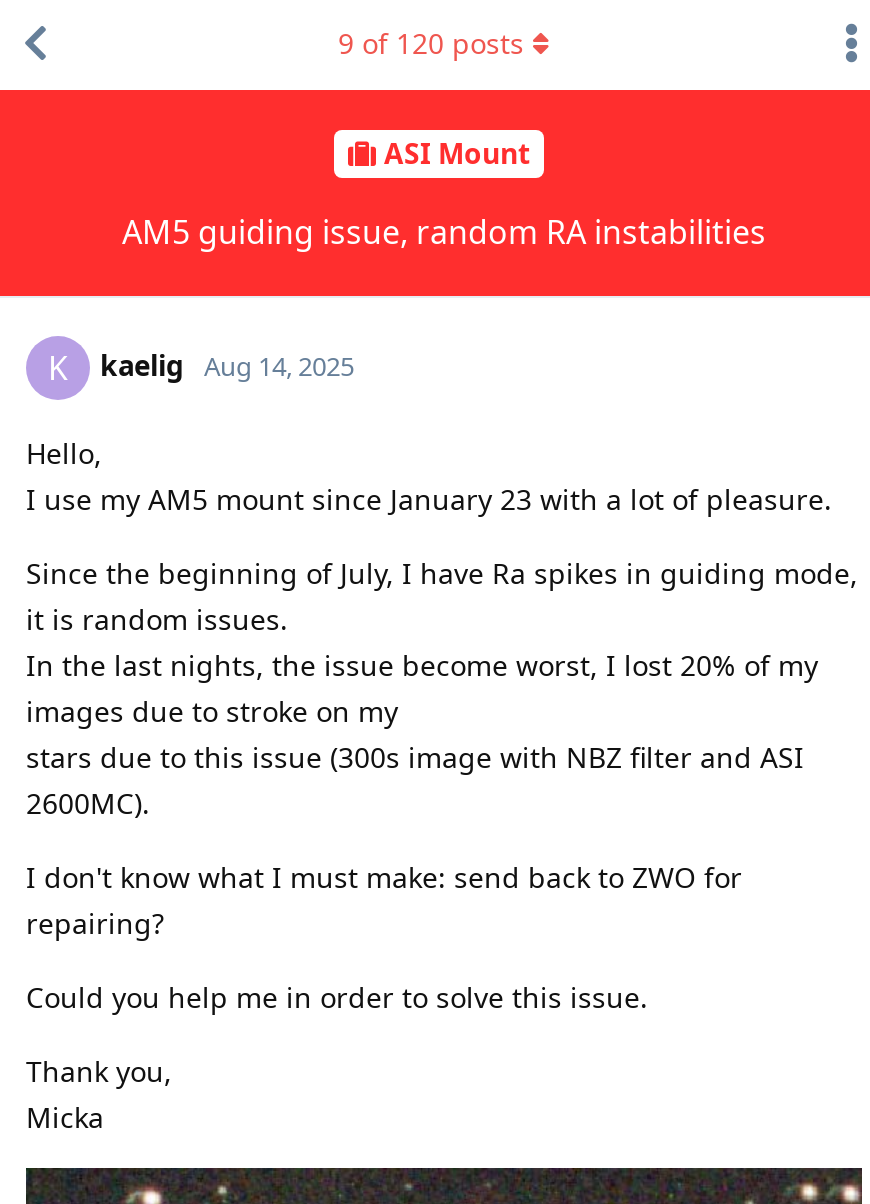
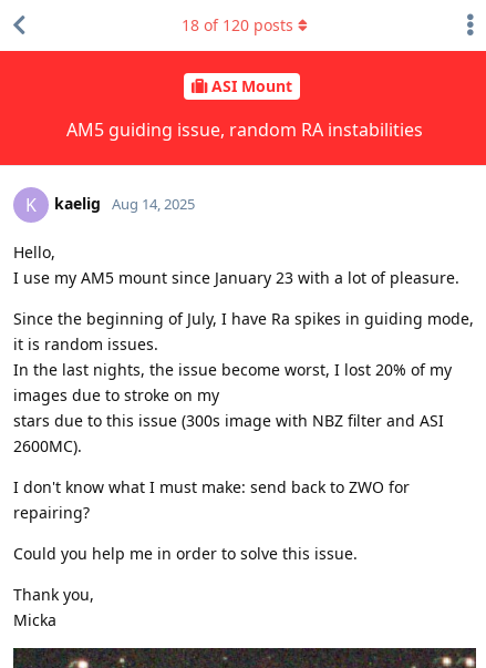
- 9 of 120 posts
+ 18 of 120 posts
